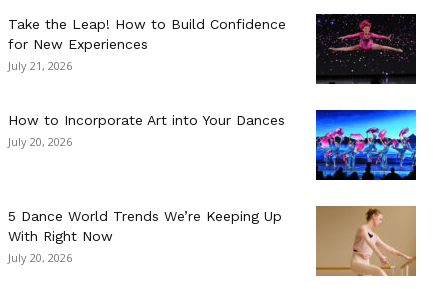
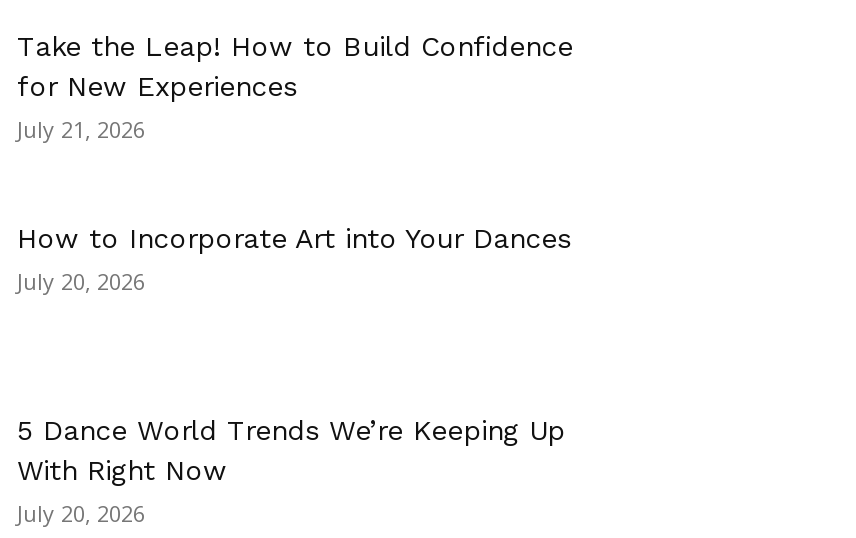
- [image]

- [image]

- [image]
